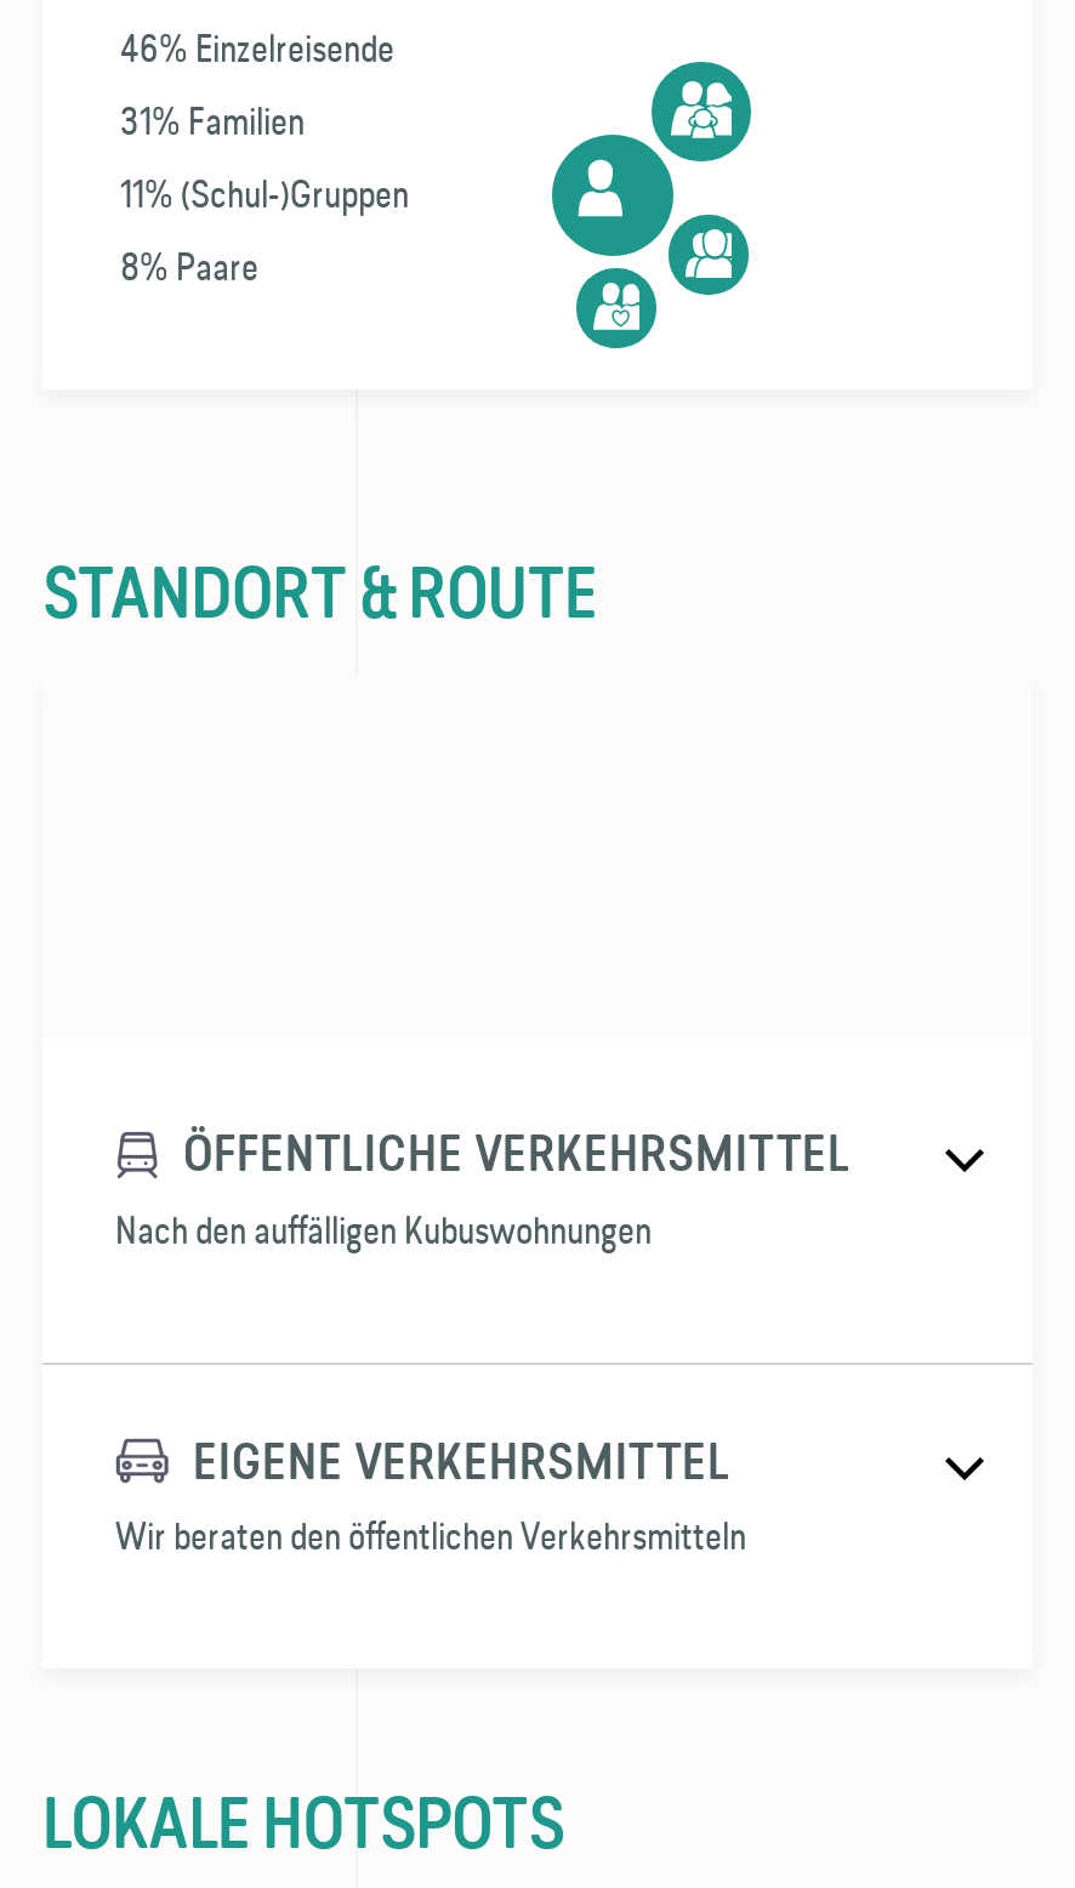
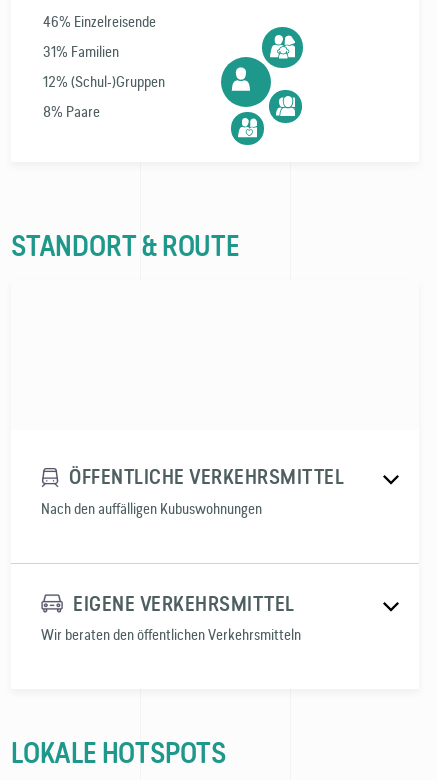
- 11% (Schul-)Gruppen
+ 12% (Schul-)Gruppen
